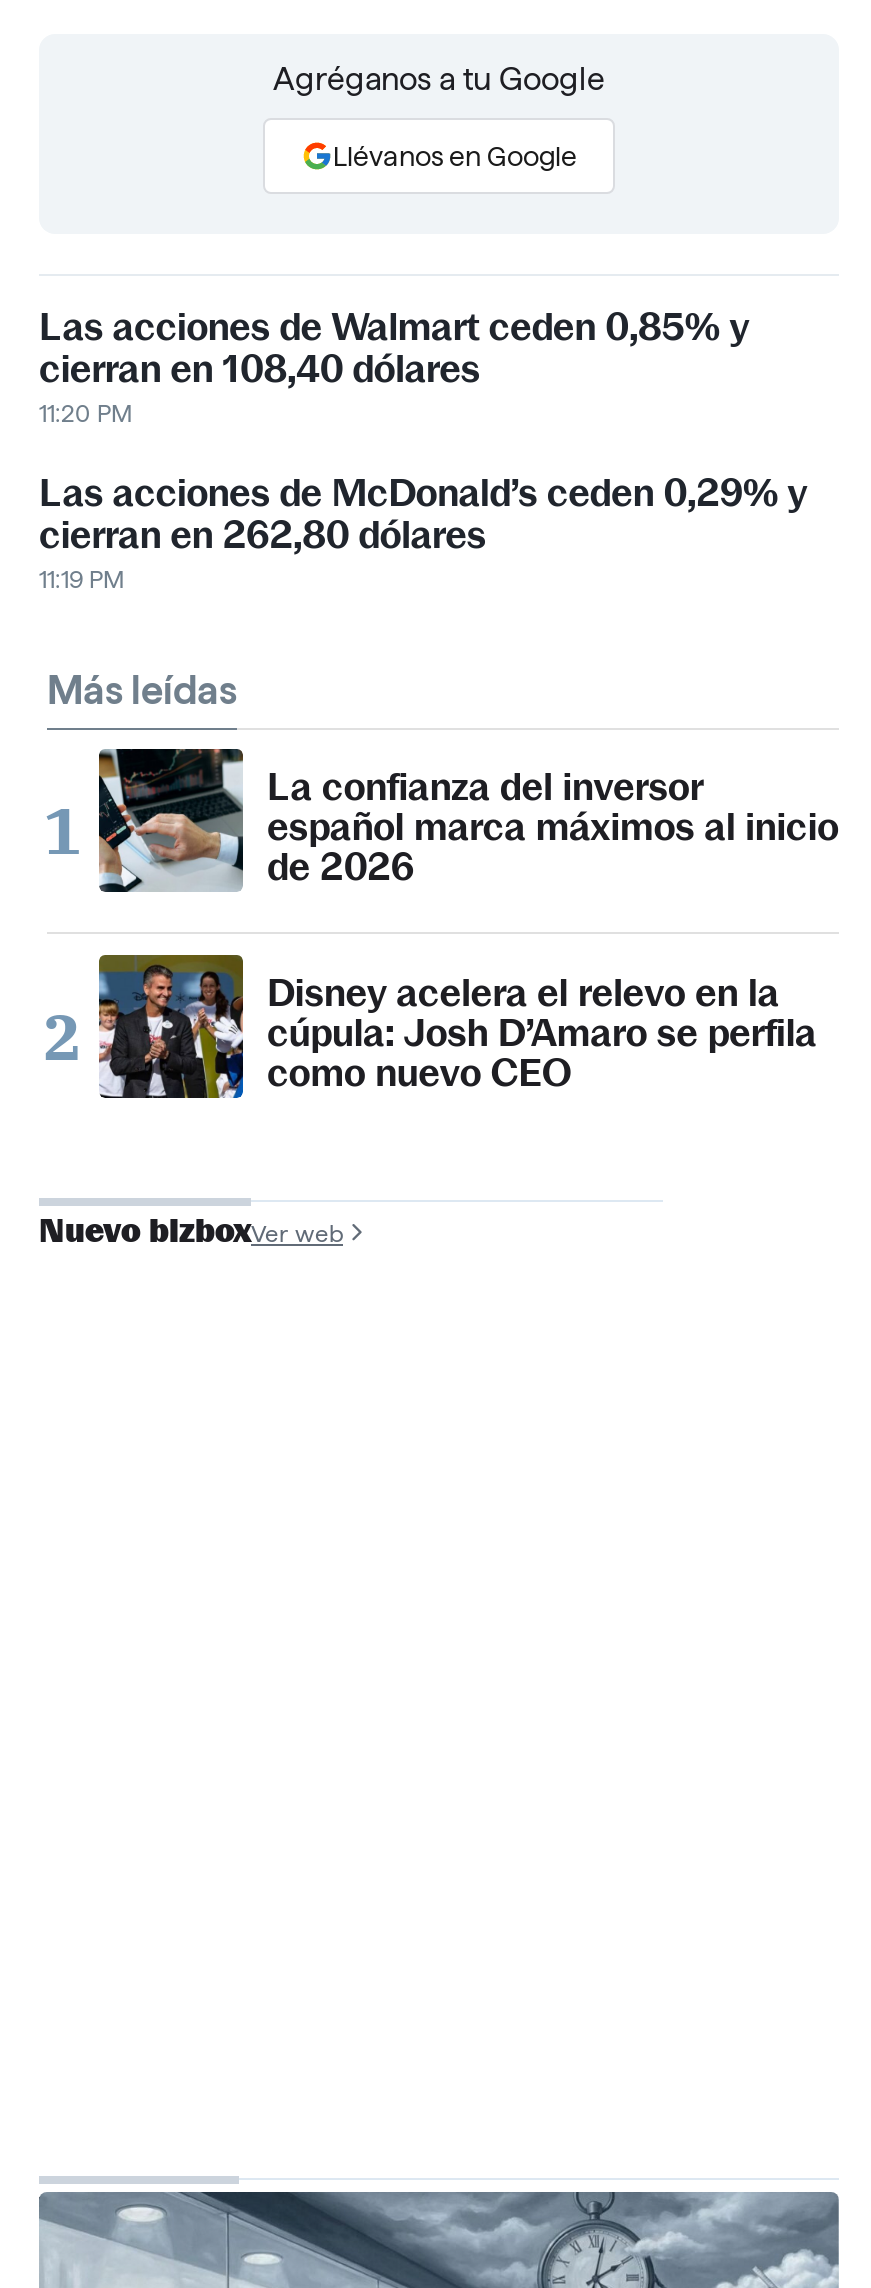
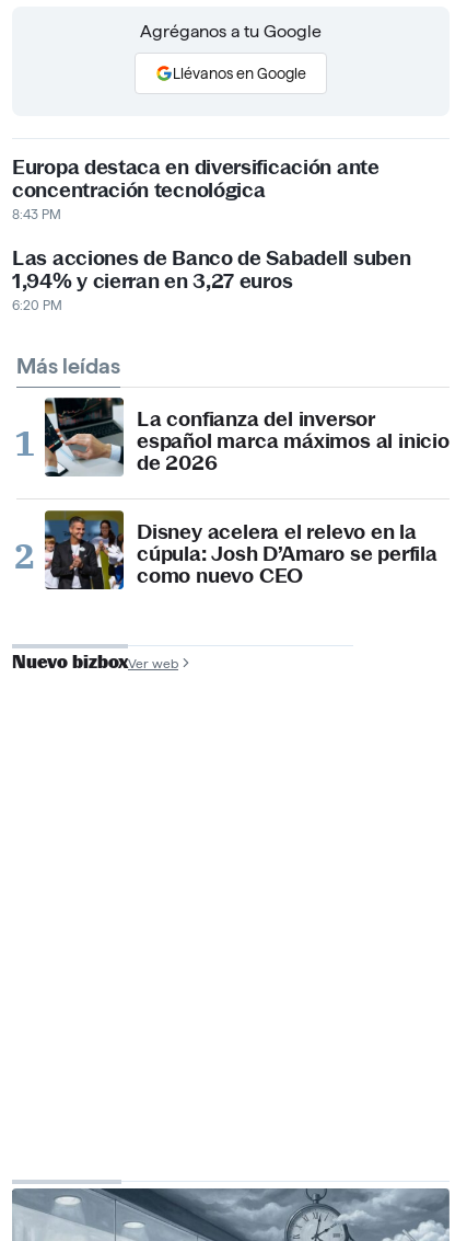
- Las acciones de Walmart ceden 0,85% y
- cierran en 108,40 dólares
- 11:20 PM
+ Europa destaca en diversificación ante
+ concentración tecnológica
+ 8:43 PM

- Las acciones de McDonald’s ceden 0,29% y
- cierran en 262,80 dólares
- 11:19 PM
+ Las acciones de Banco de Sabadell suben
+ 1,94% y cierran en 3,27 euros
+ 6:20 PM
